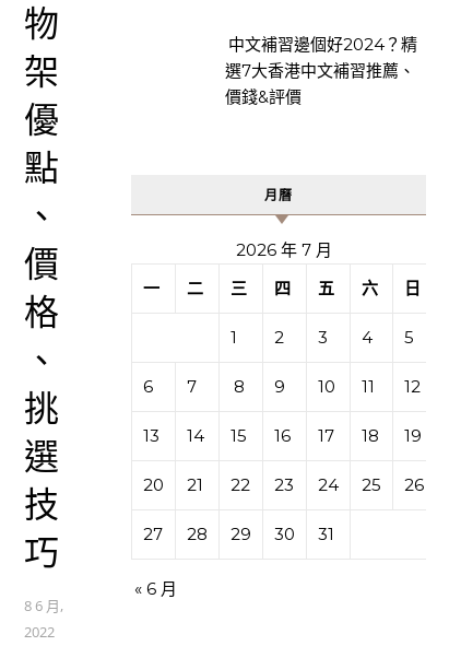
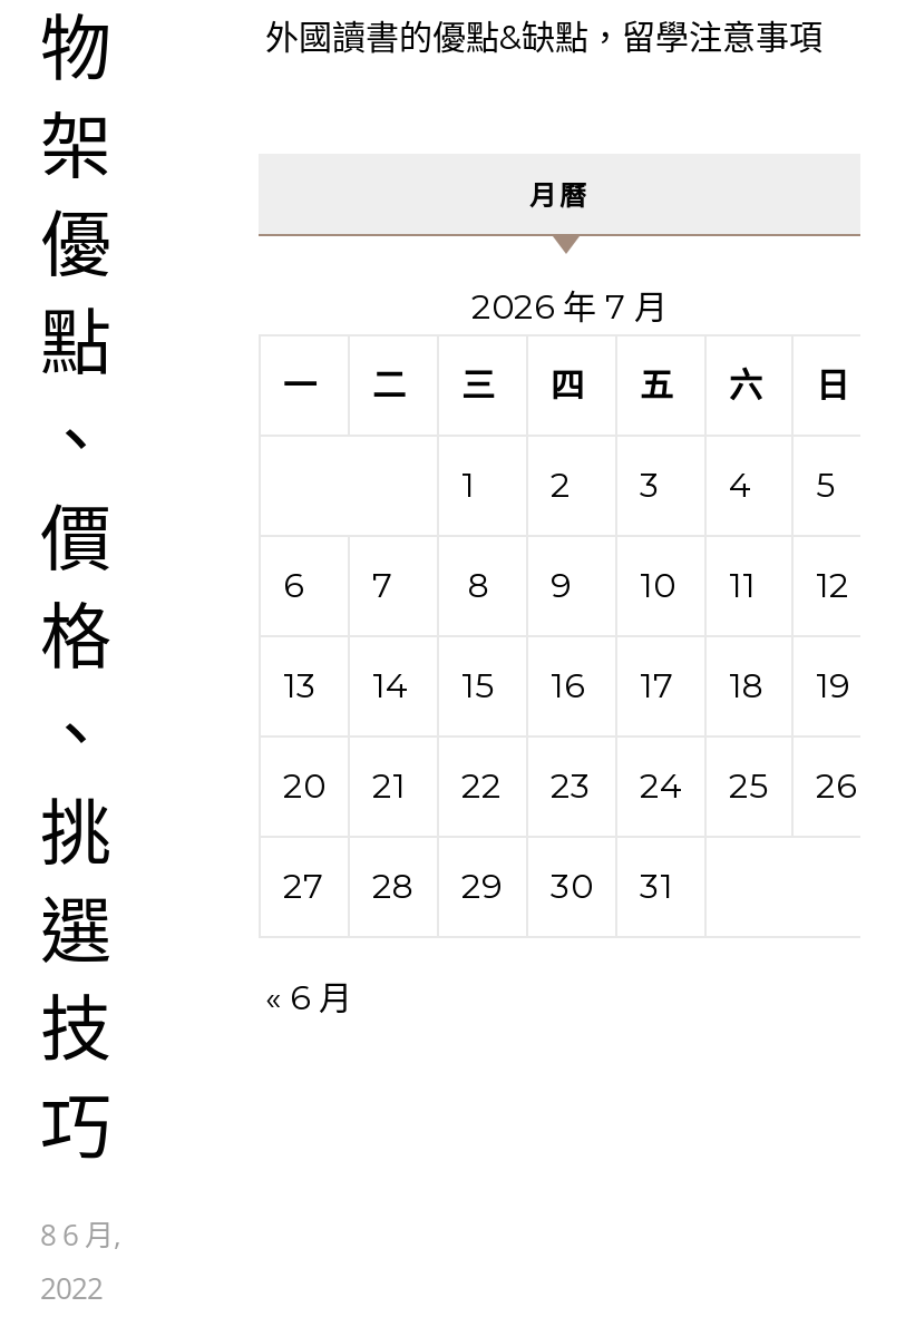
- 中文補習邊個好2024？精
- 選7大香港中文補習推薦、
- 價錢&評價
+ 外國讀書的優點&缺點，留學注意事項

moved up: 月曆 | 2026 年 7 月 | 五 | ... | 31 | « 6 月
